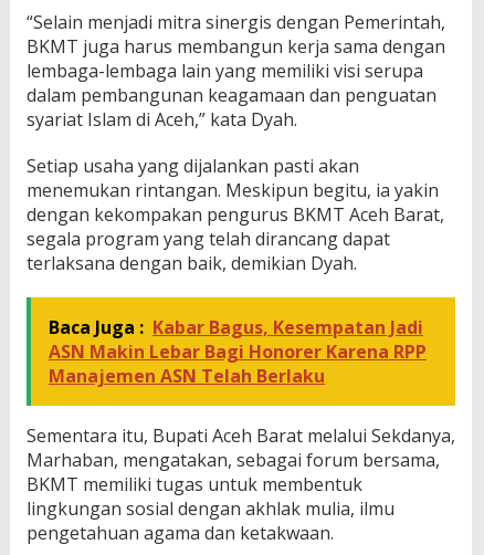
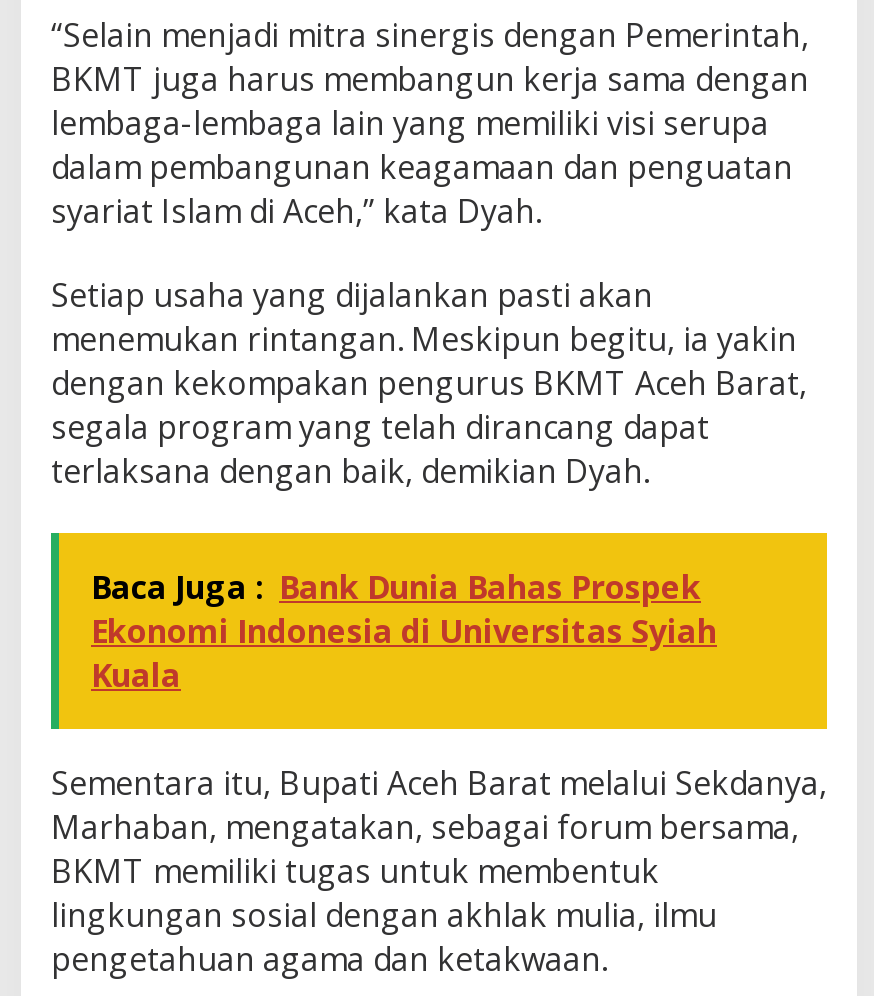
- Baca Juga : Kabar Bagus, Kesempatan Jadi
- ASN Makin Lebar Bagi Honorer Karena RPP
- Manajemen ASN Telah Berlaku
+ Baca Juga : Bank Dunia Bahas Prospek
+ Ekonomi Indonesia di Universitas Syiah
+ Kuala
